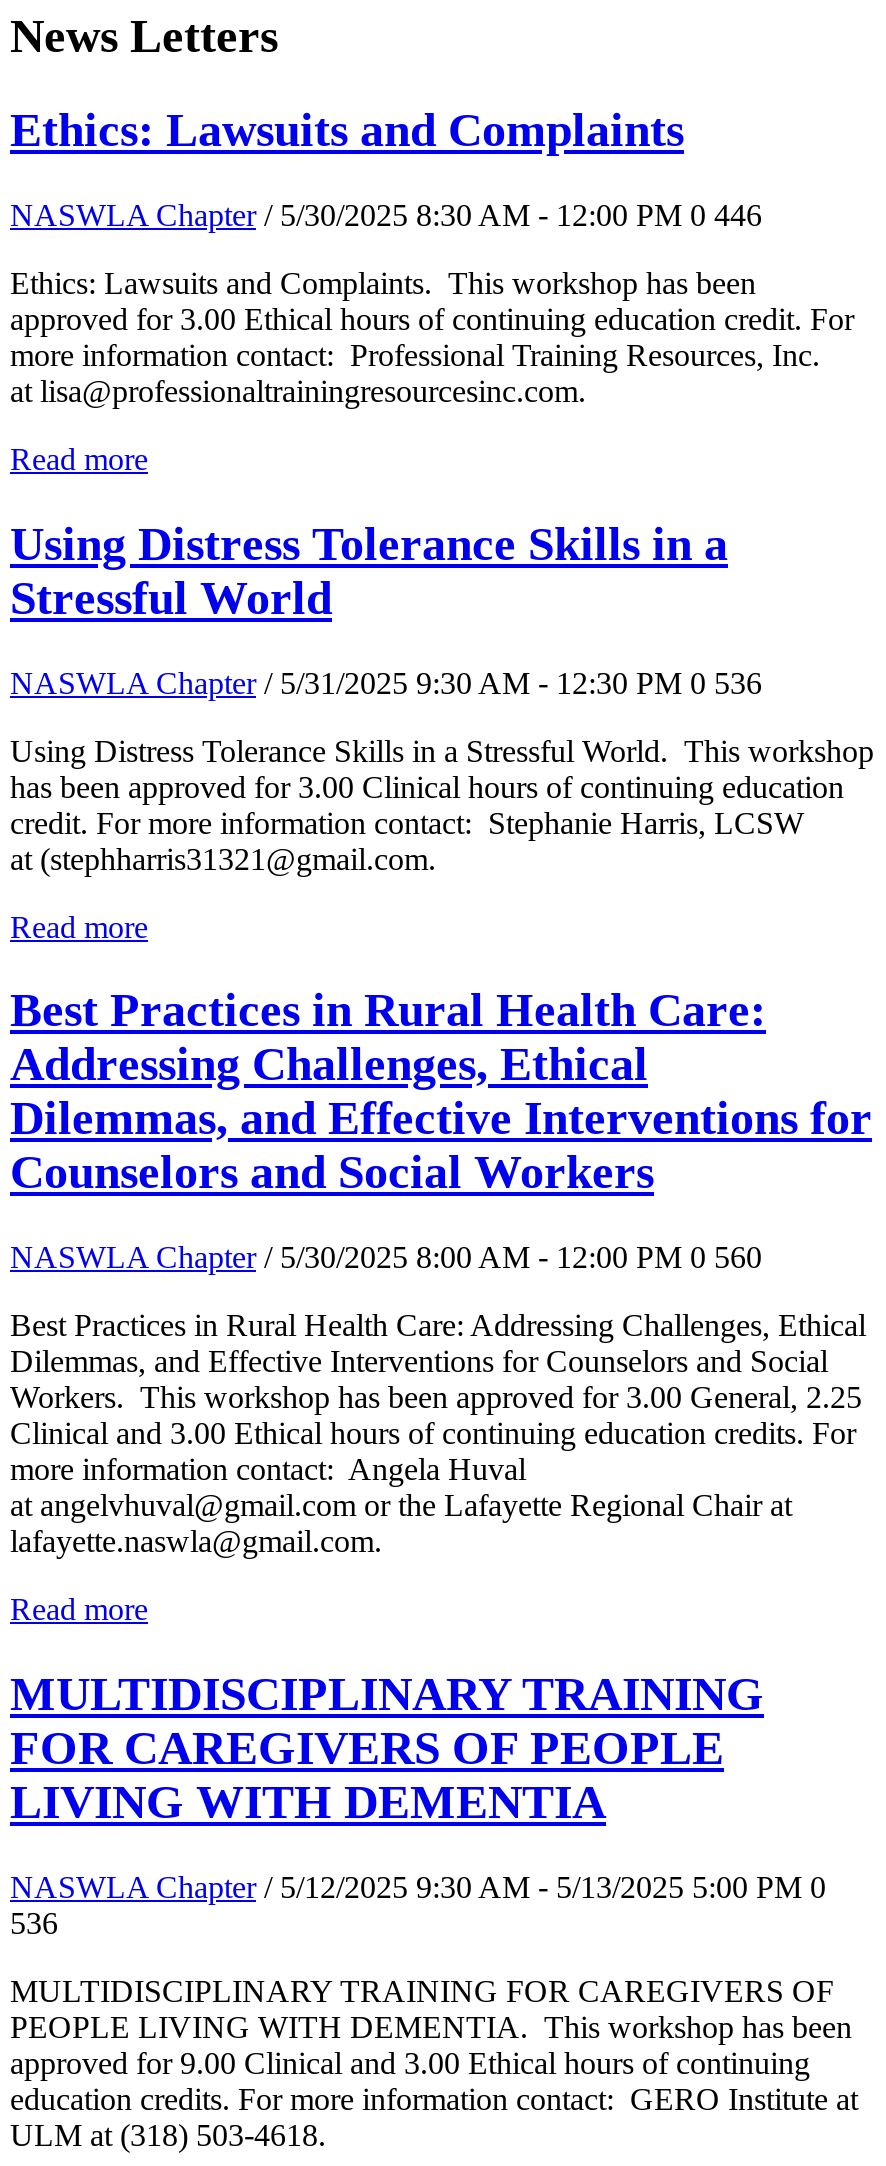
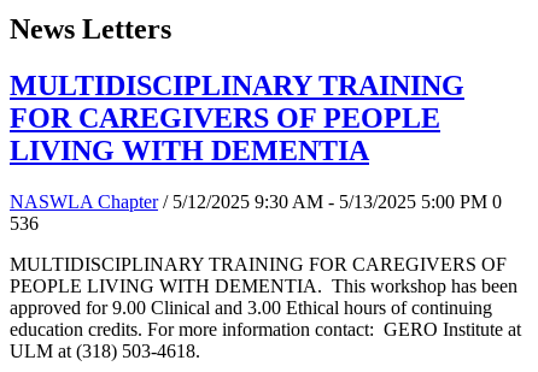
- Ethics: Lawsuits and Complaints
- NASWLA Chapter / 5/30/2025 8:30 AM - 12:00 PM 0 446
- Ethics: Lawsuits and Complaints. This workshop has been
- approved for 3.00 Ethical hours of continuing education credit. For
- more information contact: Professional Training Resources, Inc.
- at lisa@professionaltrainingresourcesinc.com.
- Read more
- Using Distress Tolerance Skills in a
- Stressful World
- NASWLA Chapter / 5/31/2025 9:30 AM - 12:30 PM 0 536
- Using Distress Tolerance Skills in a Stressful World. This workshop
- has been approved for 3.00 Clinical hours of continuing education
- credit. For more information contact: Stephanie Harris, LCSW
- at (stephharris31321@gmail.com.
- Read more
- Best Practices in Rural Health Care:
- Addressing Challenges, Ethical
- Dilemmas, and Effective Interventions for
- Counselors and Social Workers
- NASWLA Chapter / 5/30/2025 8:00 AM - 12:00 PM 0 560
- Best Practices in Rural Health Care: Addressing Challenges, Ethical
- Dilemmas, and Effective Interventions for Counselors and Social
- Workers. This workshop has been approved for 3.00 General, 2.25
- Clinical and 3.00 Ethical hours of continuing education credits. For
- more information contact: Angela Huval
- at angelvhuval@gmail.com or the Lafayette Regional Chair at
- lafayette.naswla@gmail.com.
- Read more
